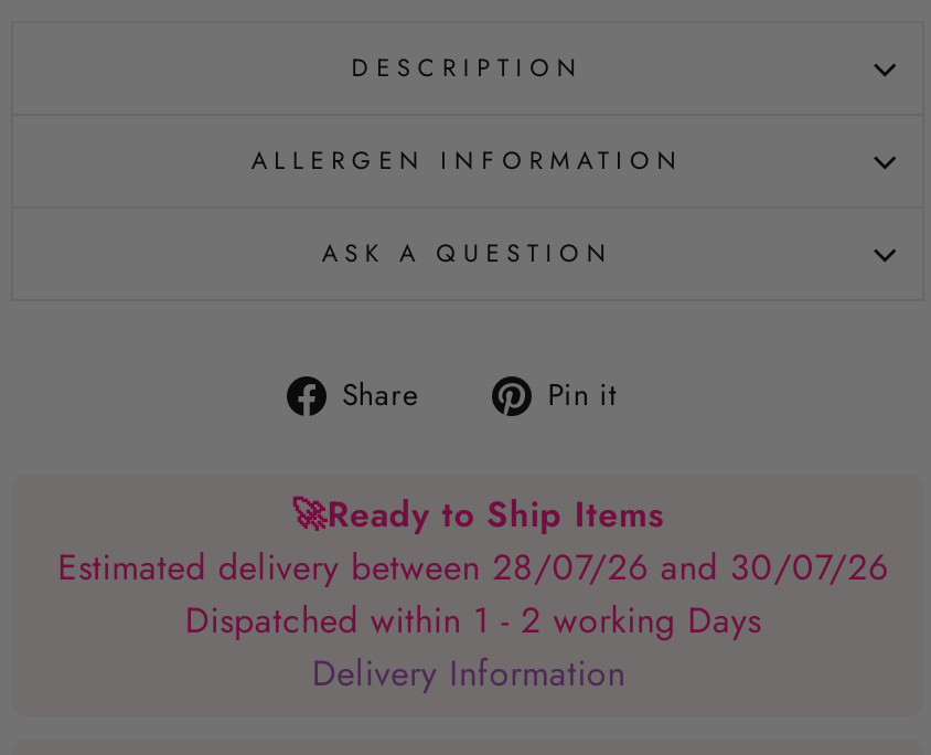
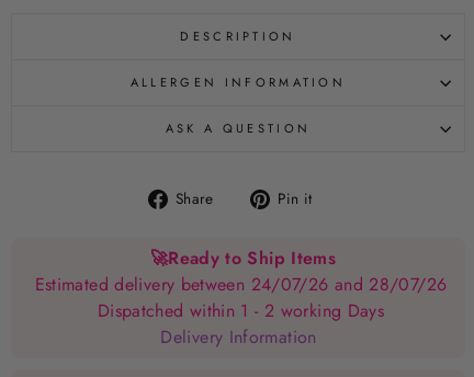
- Estimated delivery between 28/07/26 and 30/07/26
+ Estimated delivery between 24/07/26 and 28/07/26
